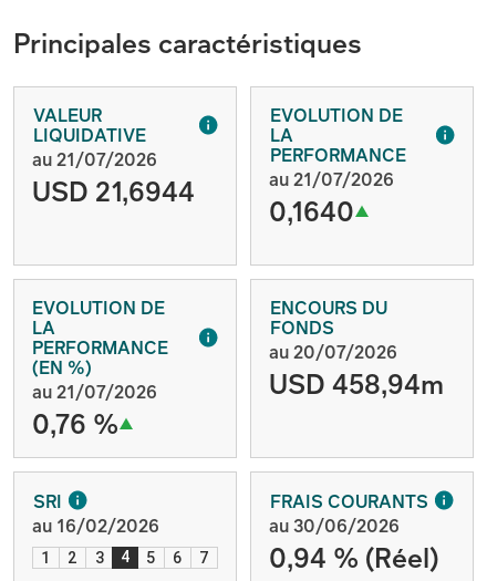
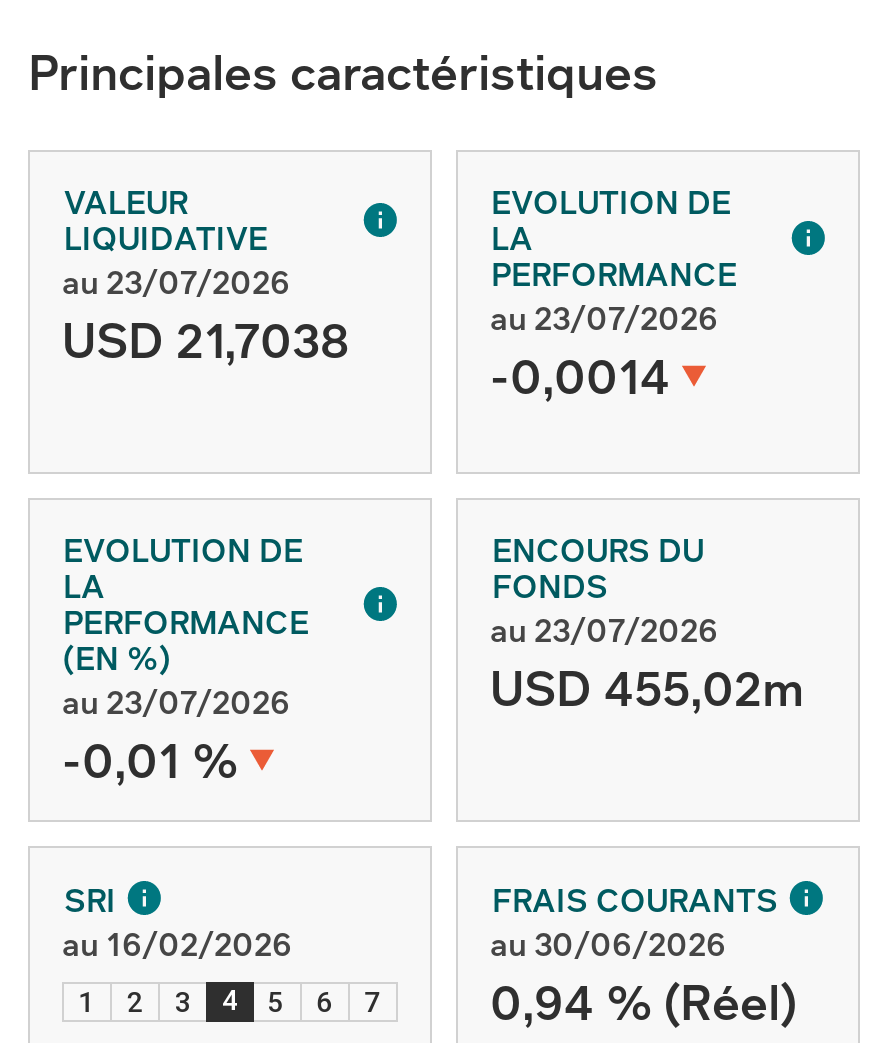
- au 21/07/2026
+ au 23/07/2026

- USD 21,6944
+ USD 21,7038

- au 21/07/2026
+ au 23/07/2026

- 0,1640
+ -0,0014

- au 20/07/2026
+ au 23/07/2026

- USD 458,94m
+ USD 455,02m

- au 21/07/2026
+ au 23/07/2026

- 0,76 %
+ -0,01 %
